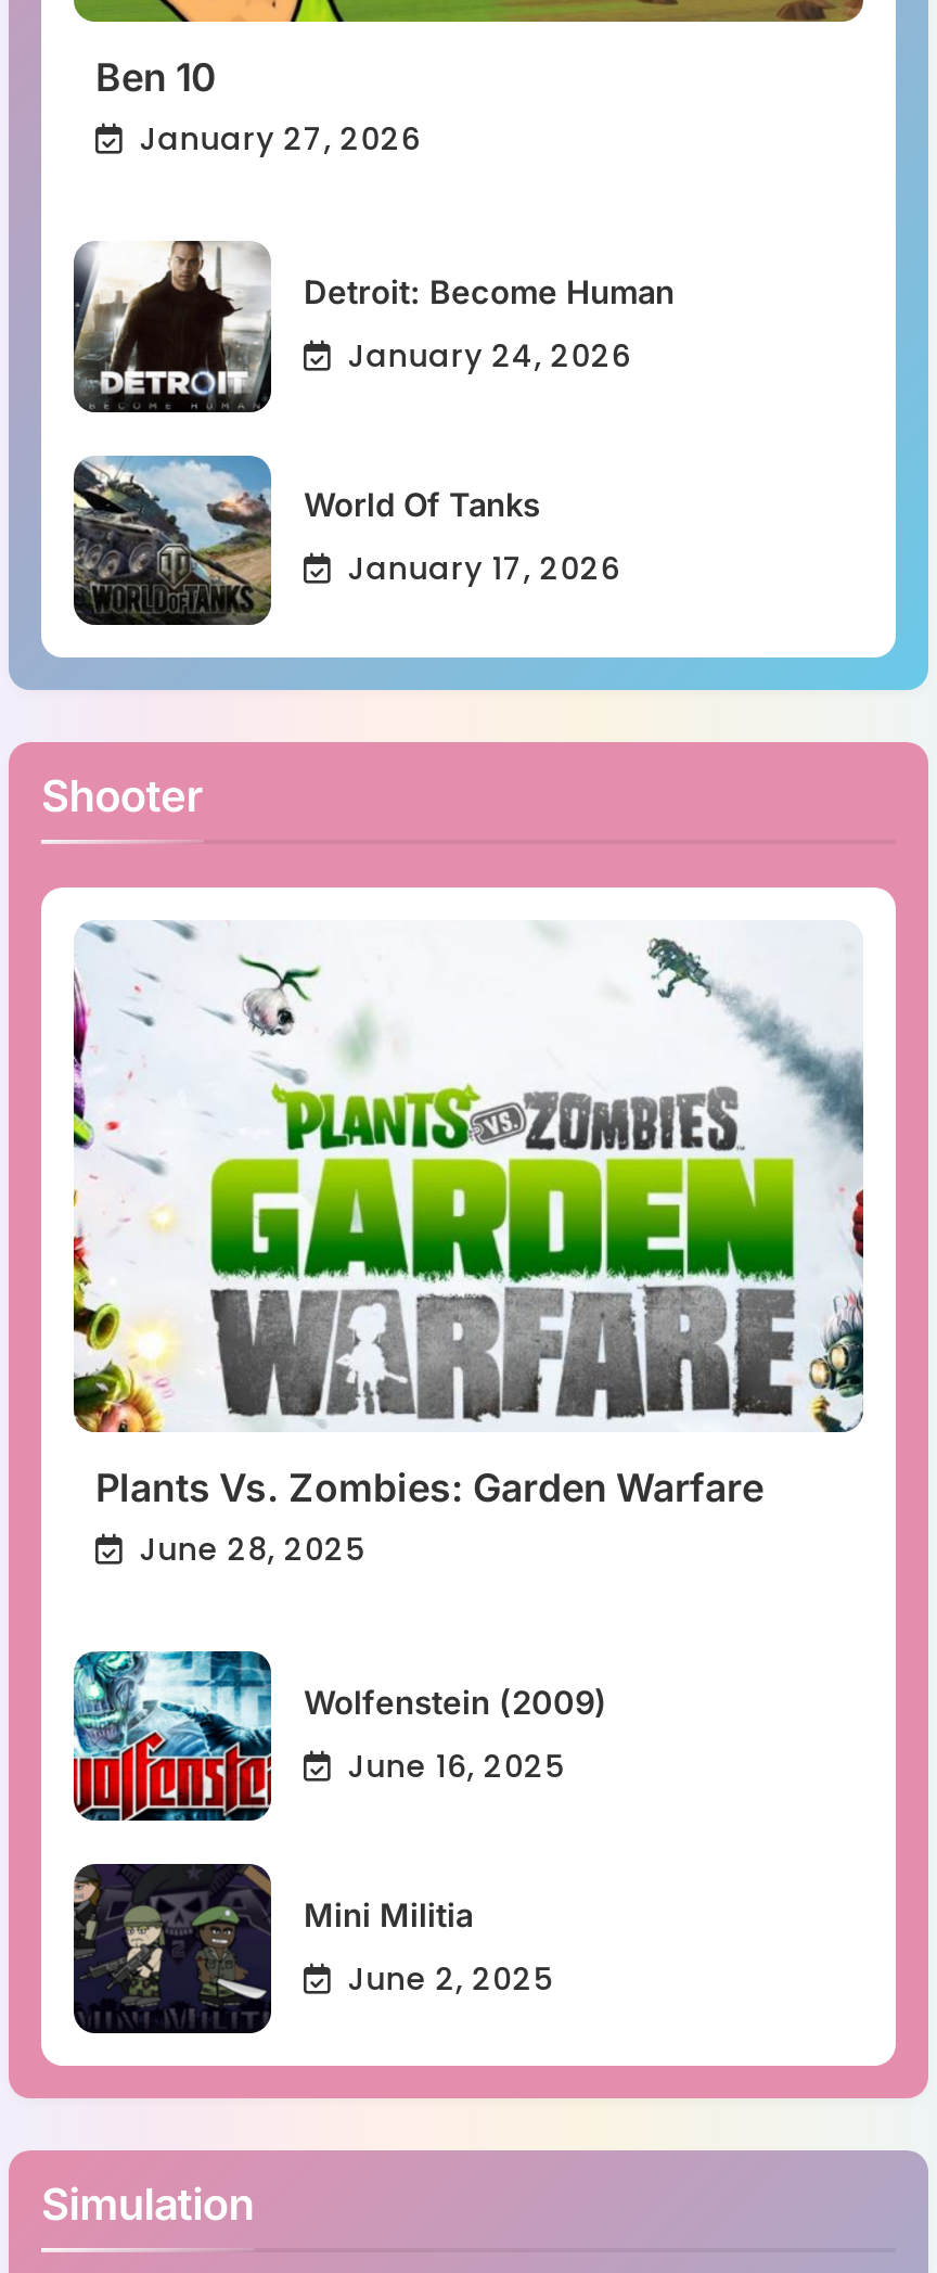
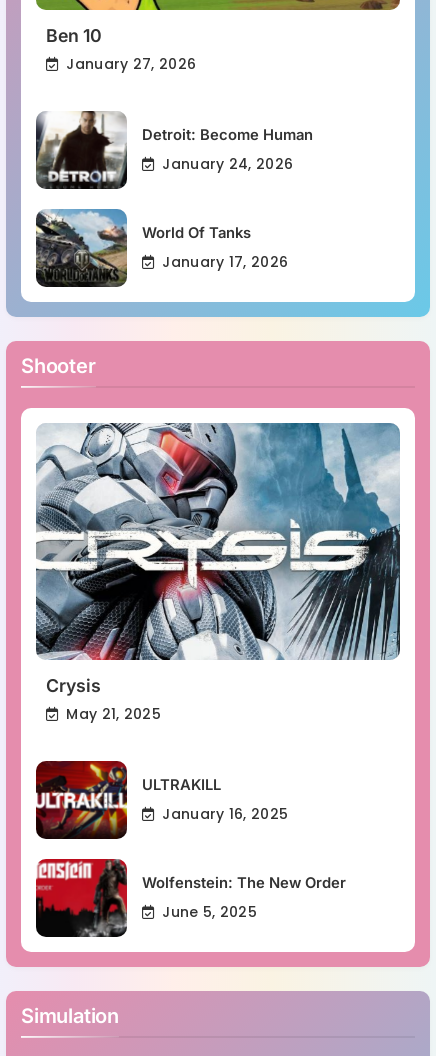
- [image]
- Plants Vs. Zombies: Garden Warfare
- June 28, 2025
+ [image]
+ Crysis
+ May 21, 2025

- [image]
- Wolfenstein (2009)
+ [image]
+ ULTRAKILL

- June 16, 2025
+ January 16, 2025

- [image]
- Mini Militia
+ [image]
+ Wolfenstein: The New Order

- June 2, 2025
+ June 5, 2025
